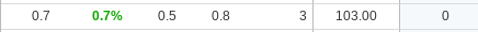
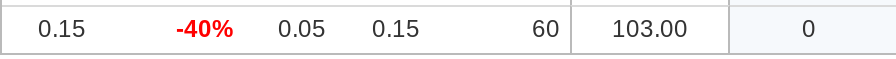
- 0.7
+ 0.15

- 0.7%
+ -40%

- 0.5
+ 0.05

- 0.8
+ 0.15

- 3 103.00
+ 60 103.00
